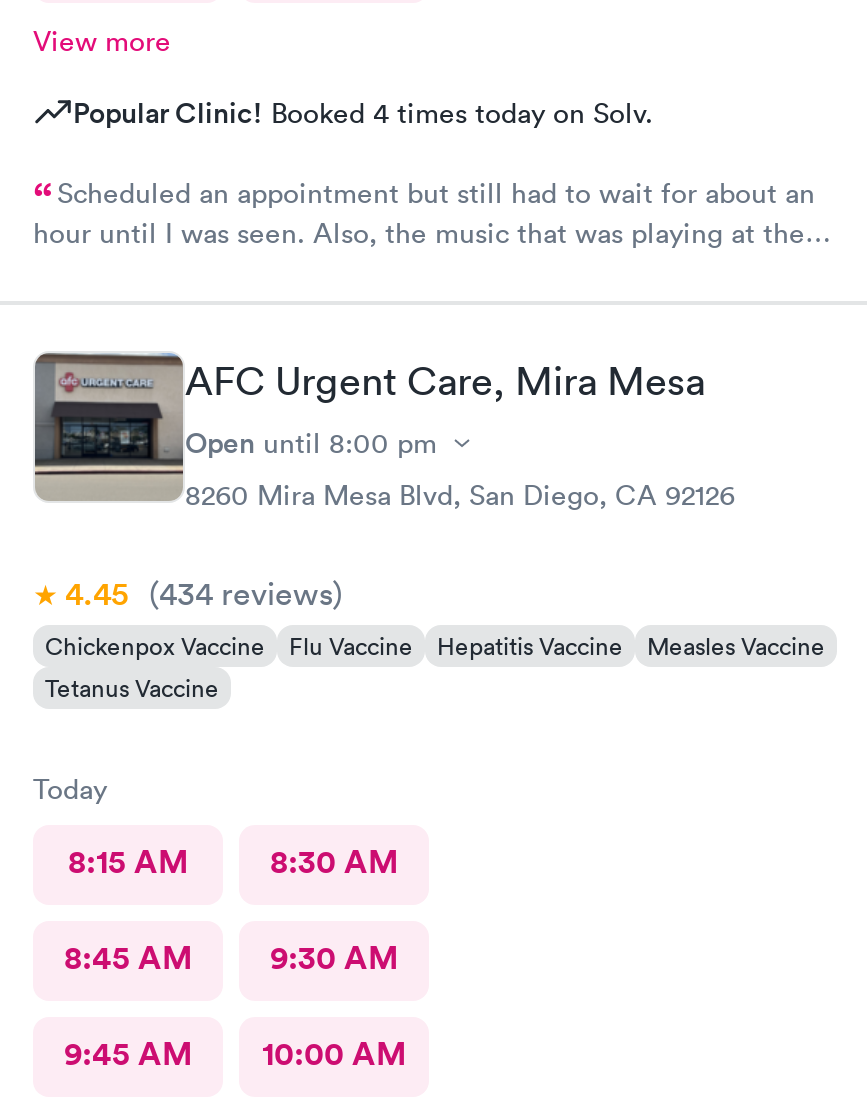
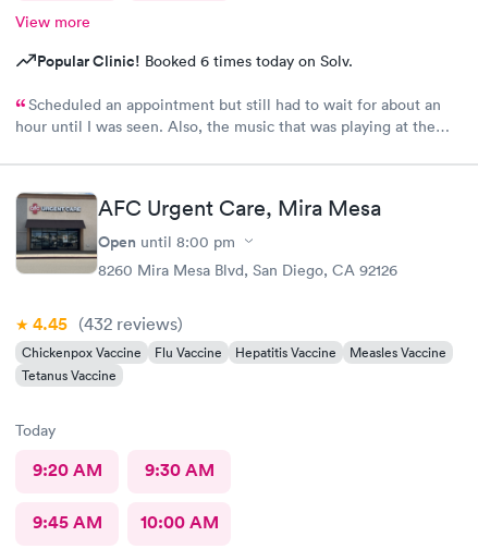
- Popular Clinic! Booked 4 times today on Solv.
+ Popular Clinic! Booked 6 times today on Solv.

- 4.45 (434 reviews)
+ 4.45 (432 reviews)

- 8:15 AM
- 8:30 AM
- 8:45 AM
+ 9:20 AM
